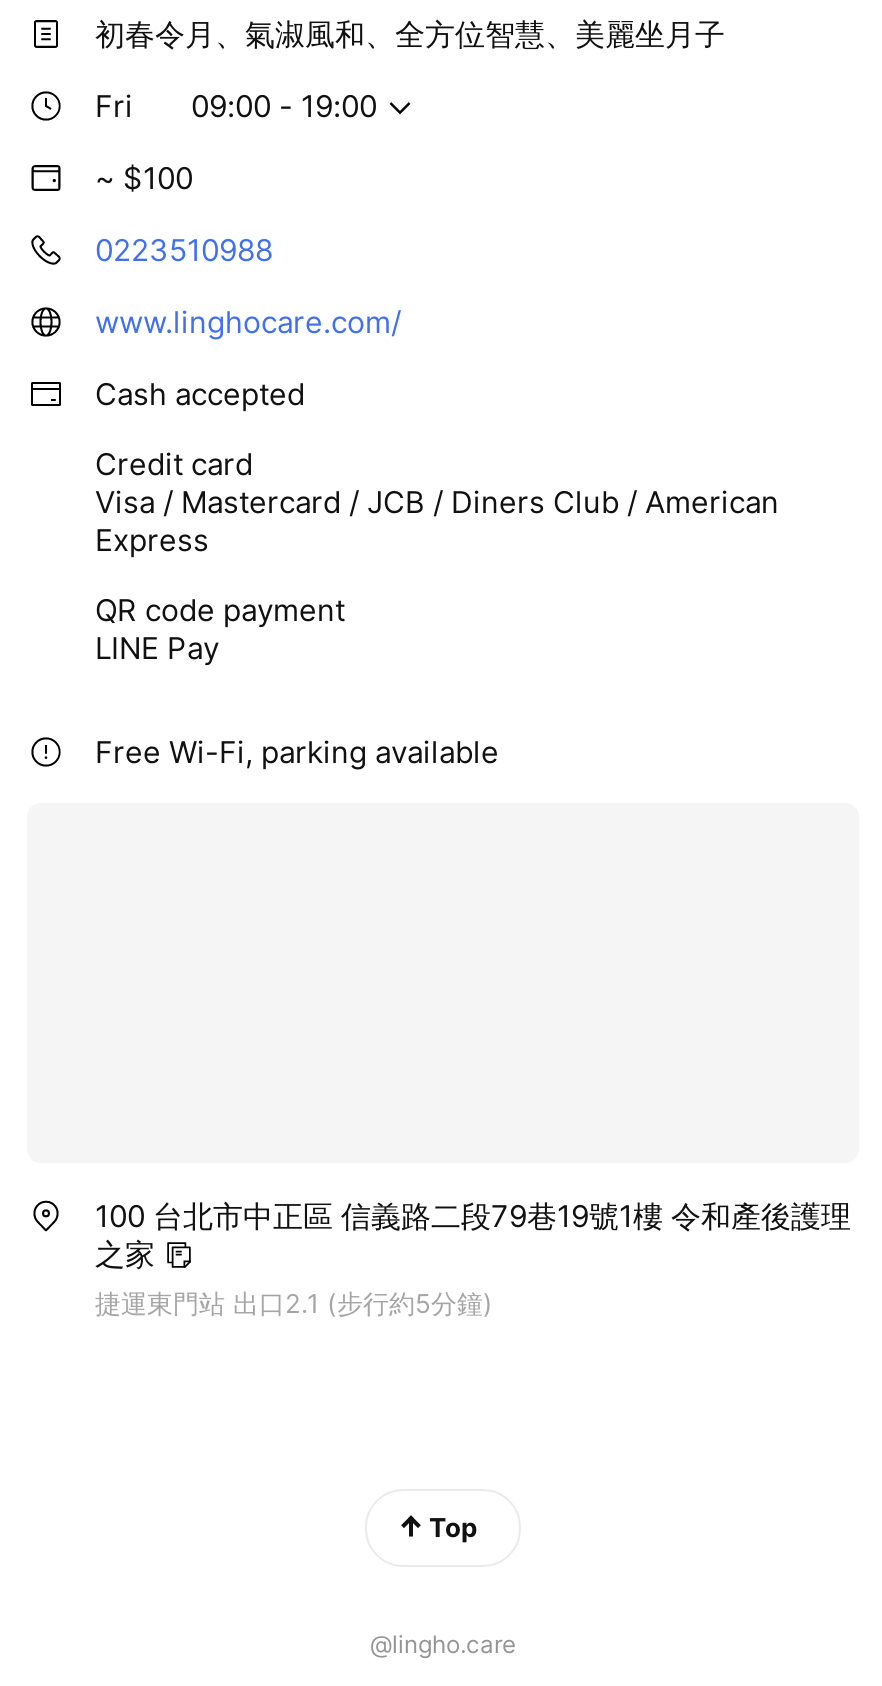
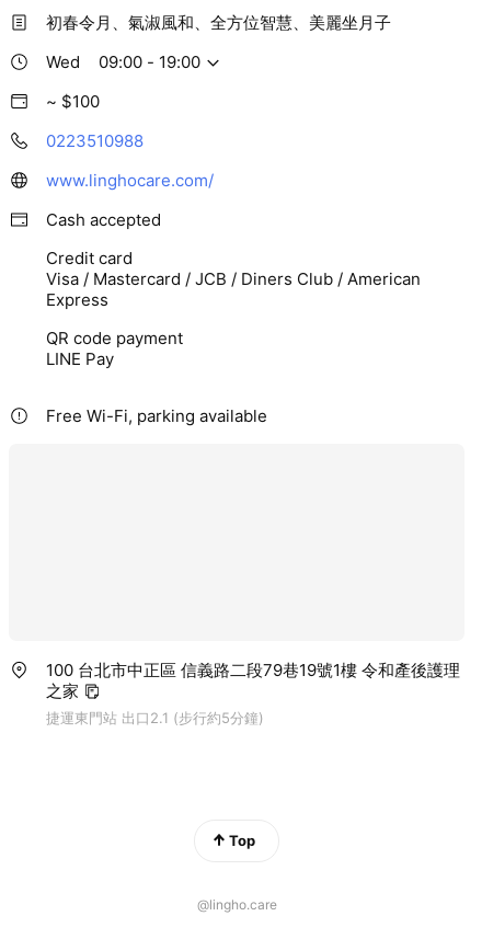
- Fri
+ Wed
